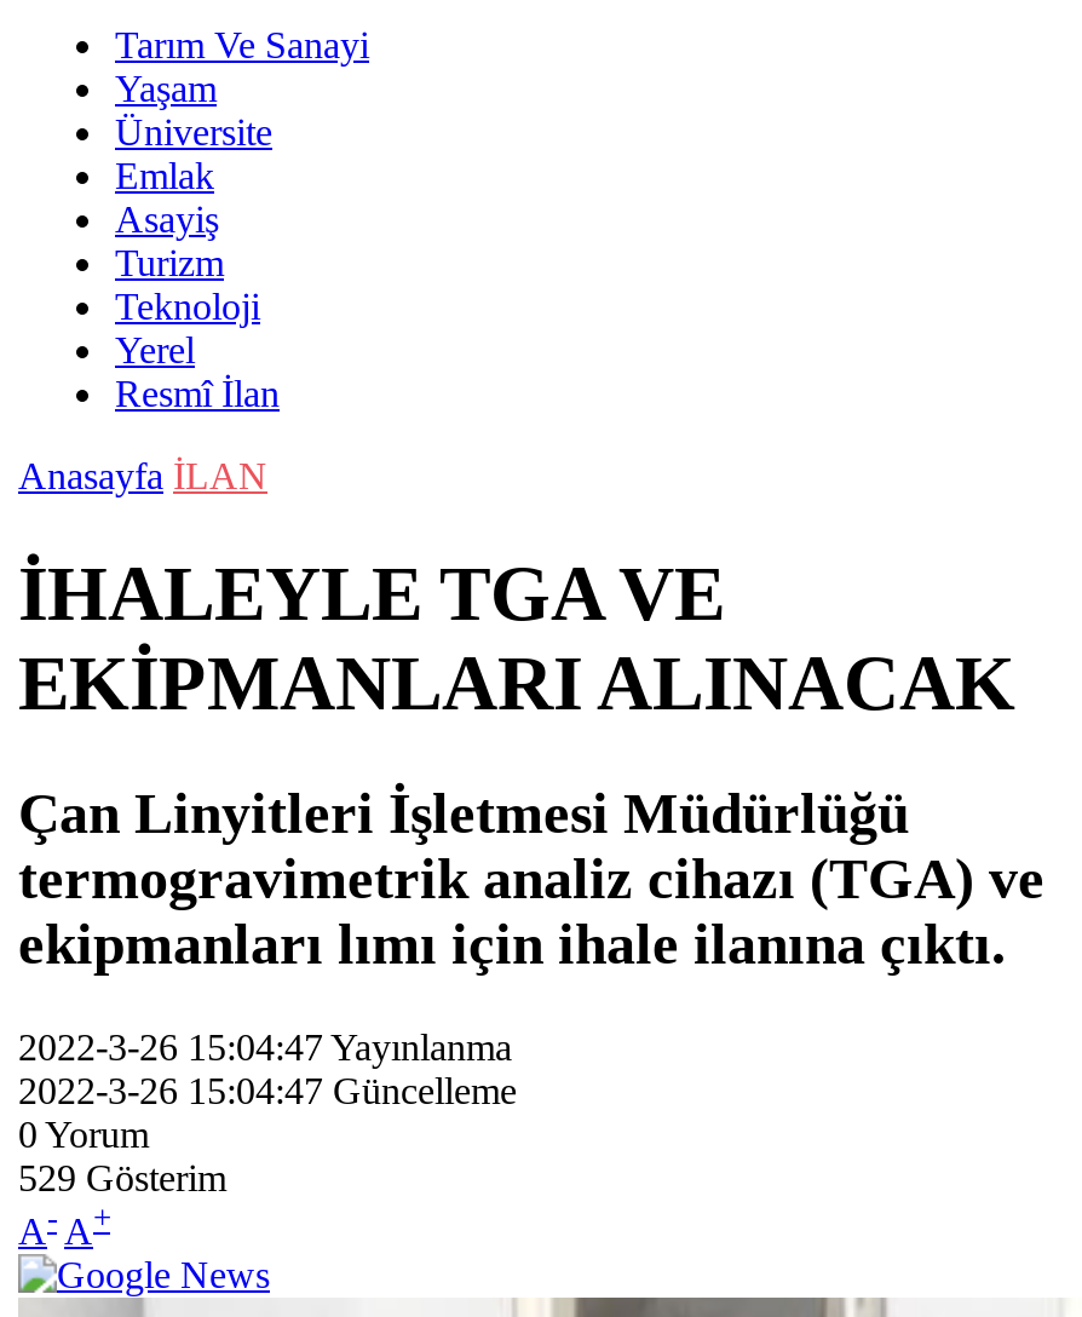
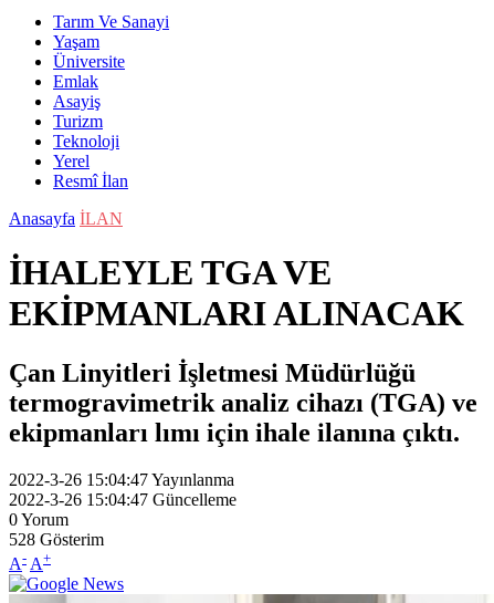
- 529 Gösterim
+ 528 Gösterim
